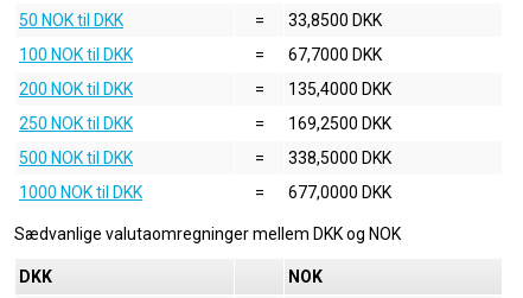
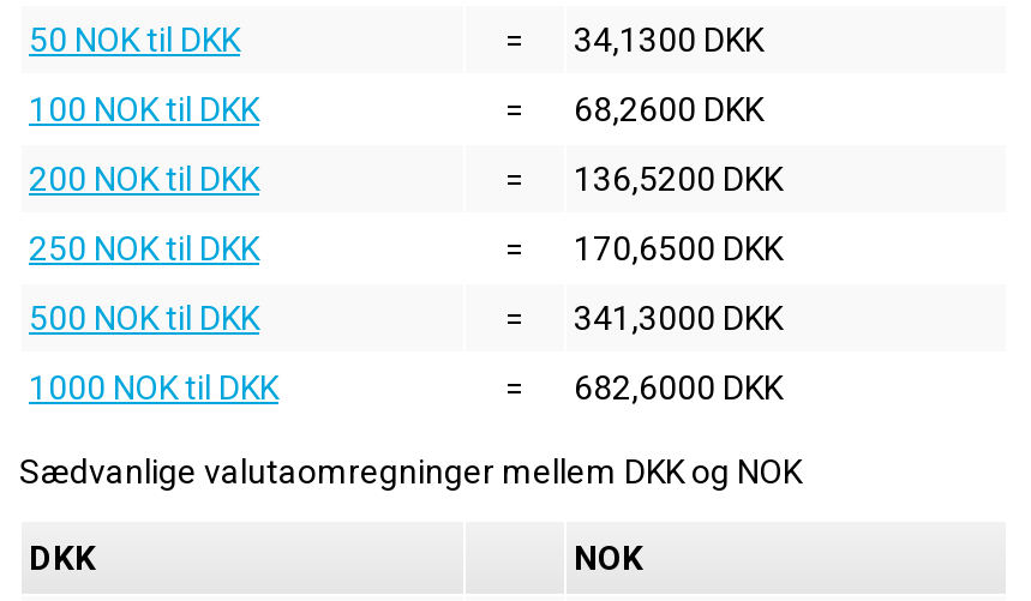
- 33,8500 DKK
+ 34,1300 DKK

- 67,7000 DKK
+ 68,2600 DKK

- 135,4000 DKK
+ 136,5200 DKK

- 169,2500 DKK
+ 170,6500 DKK

- 338,5000 DKK
+ 341,3000 DKK

- 677,0000 DKK
+ 682,6000 DKK
